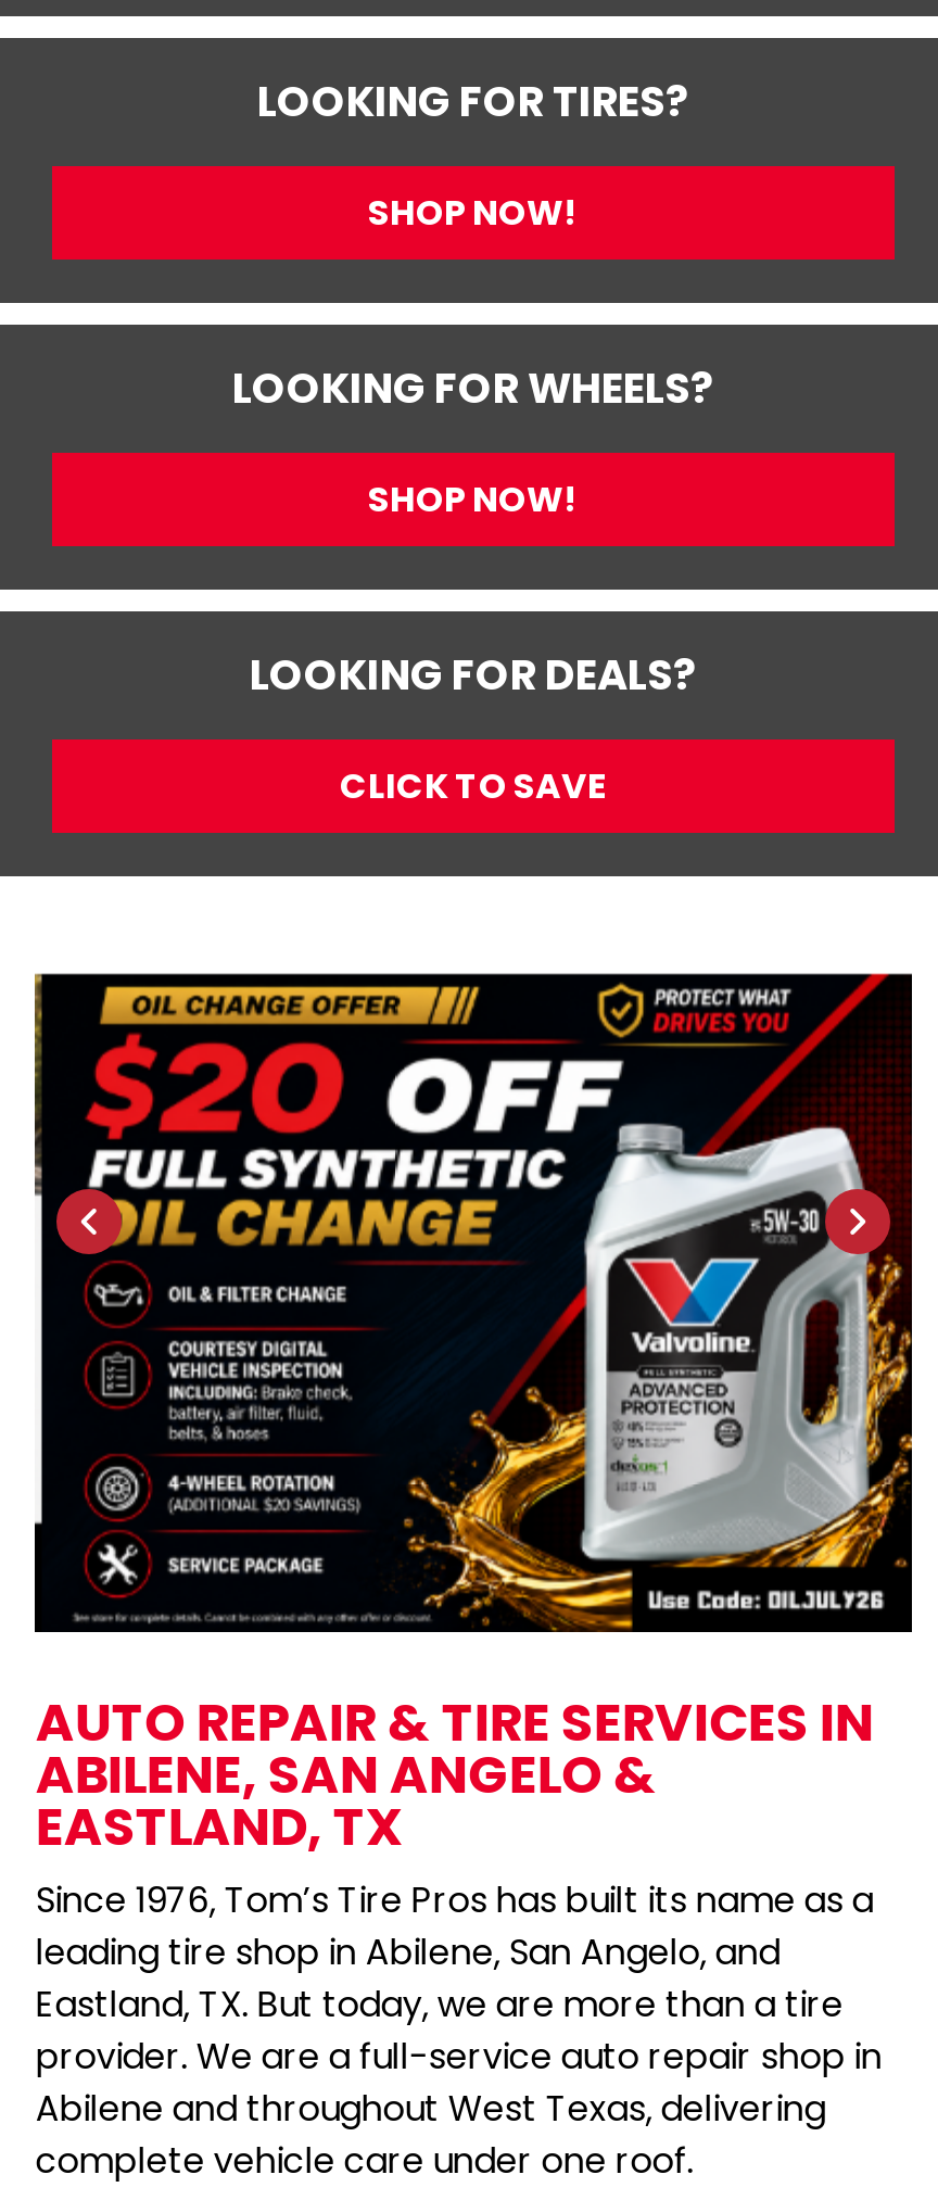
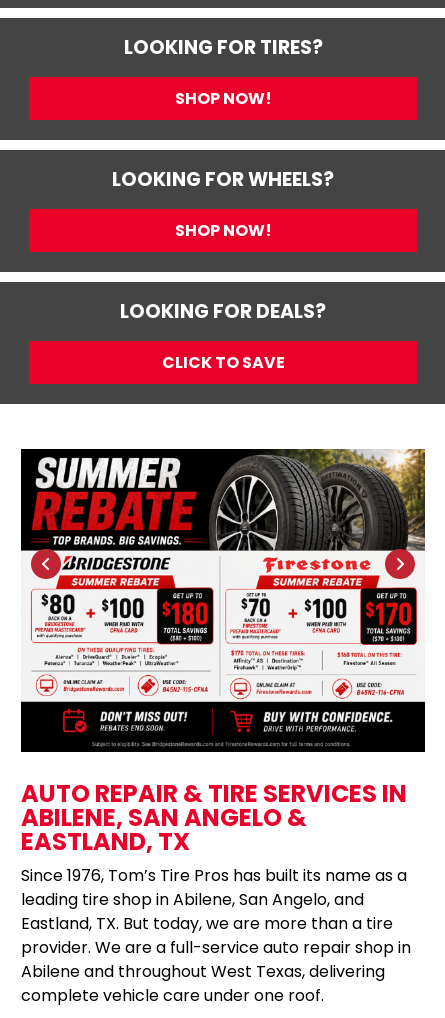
- [image]
+ [image]
